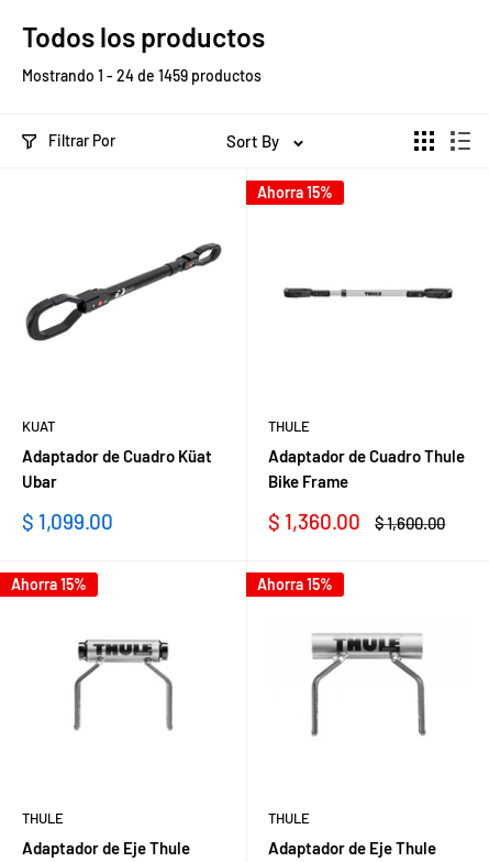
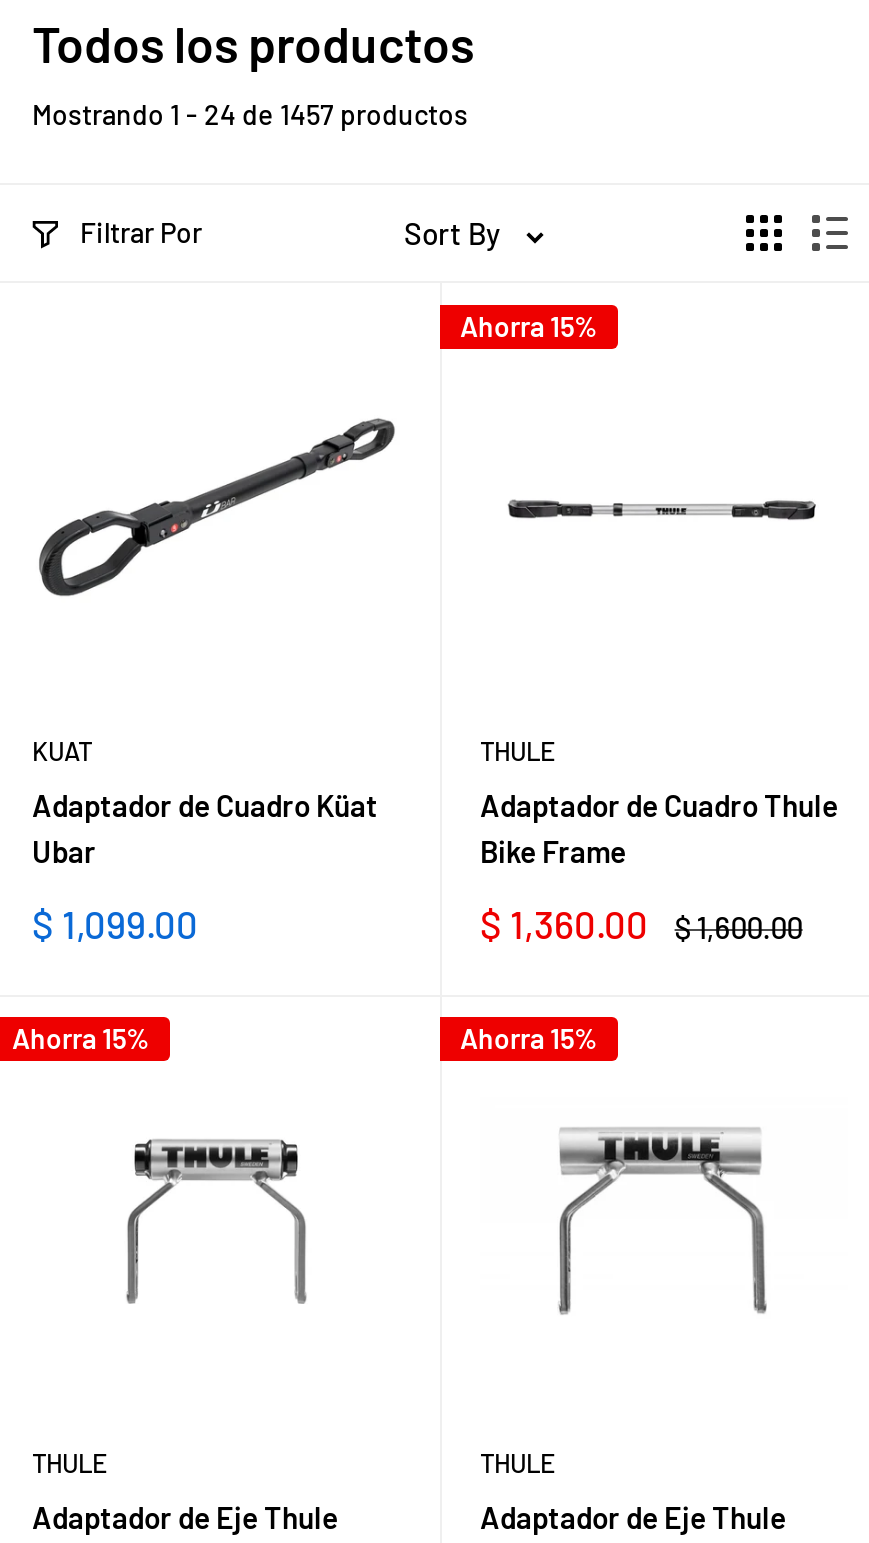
- Mostrando 1 - 24 de 1459 productos
+ Mostrando 1 - 24 de 1457 productos
